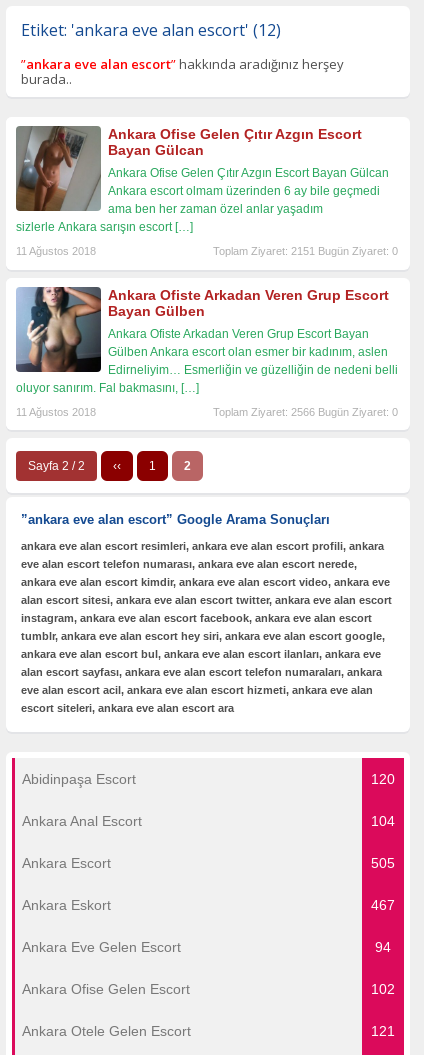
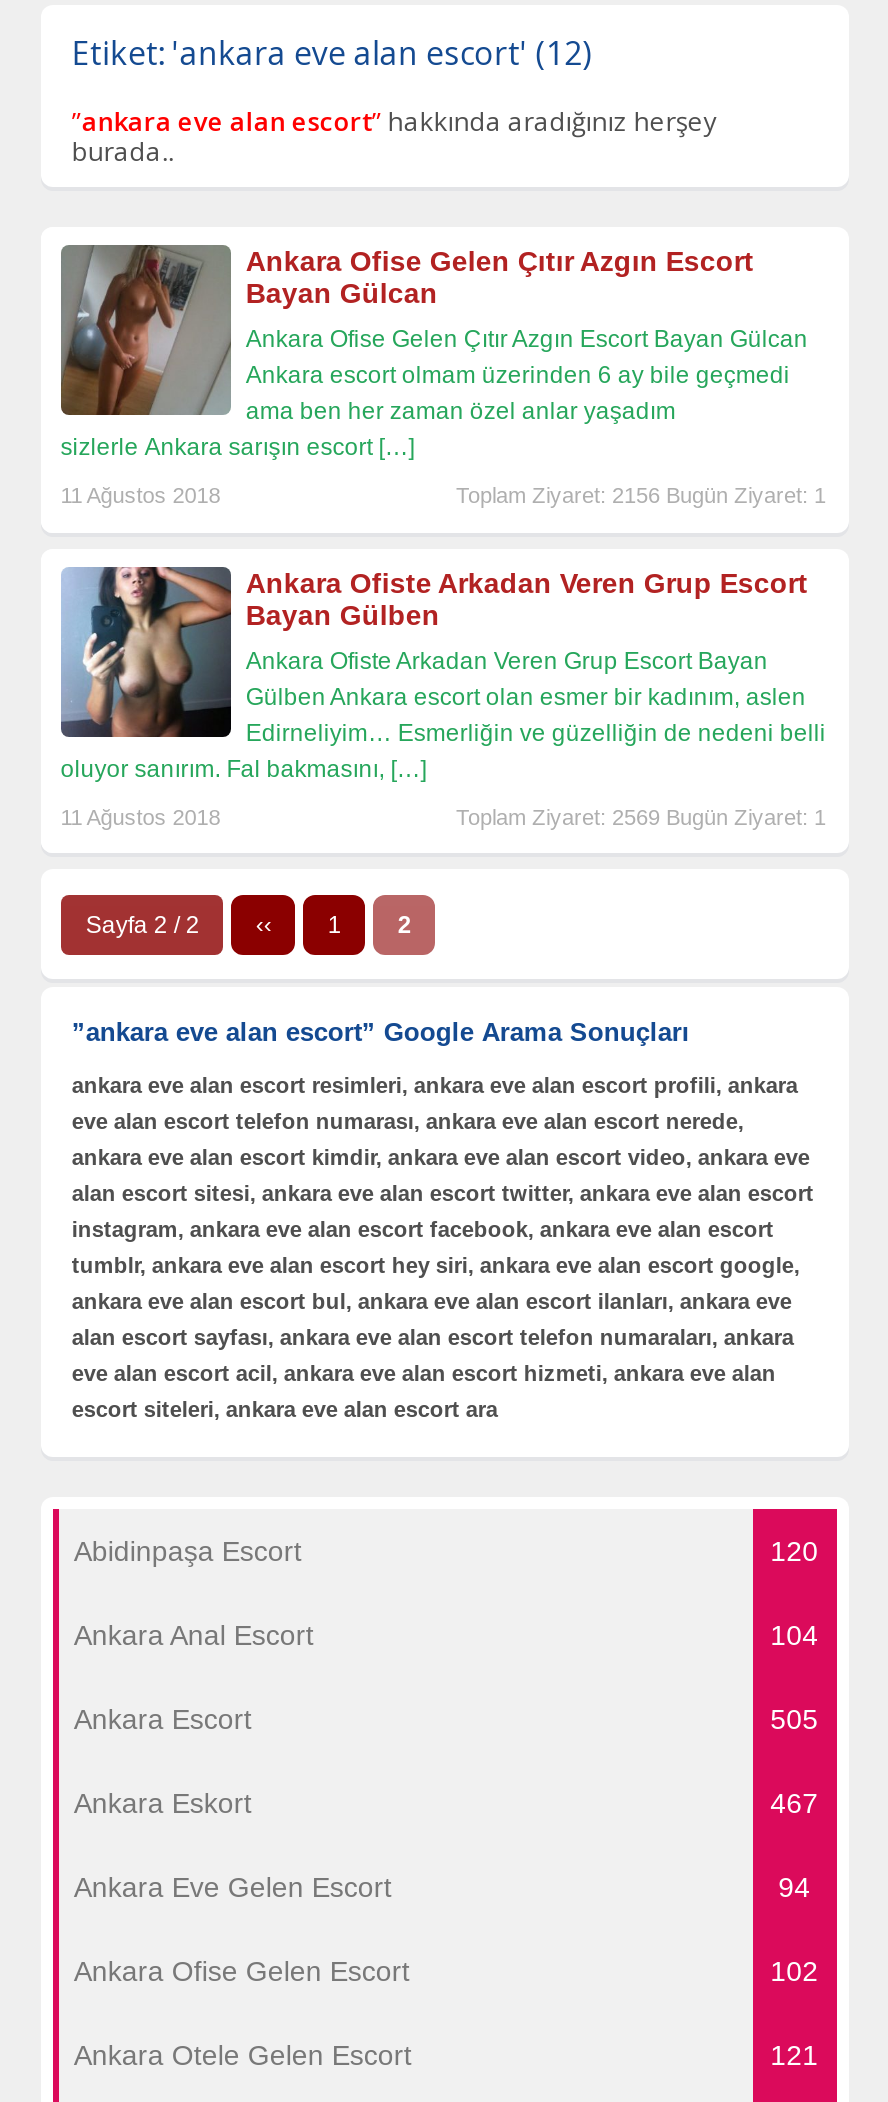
- Toplam Ziyaret: 2151 Bugün Ziyaret: 0
+ Toplam Ziyaret: 2156 Bugün Ziyaret: 1

- Toplam Ziyaret: 2566 Bugün Ziyaret: 0
+ Toplam Ziyaret: 2569 Bugün Ziyaret: 1
